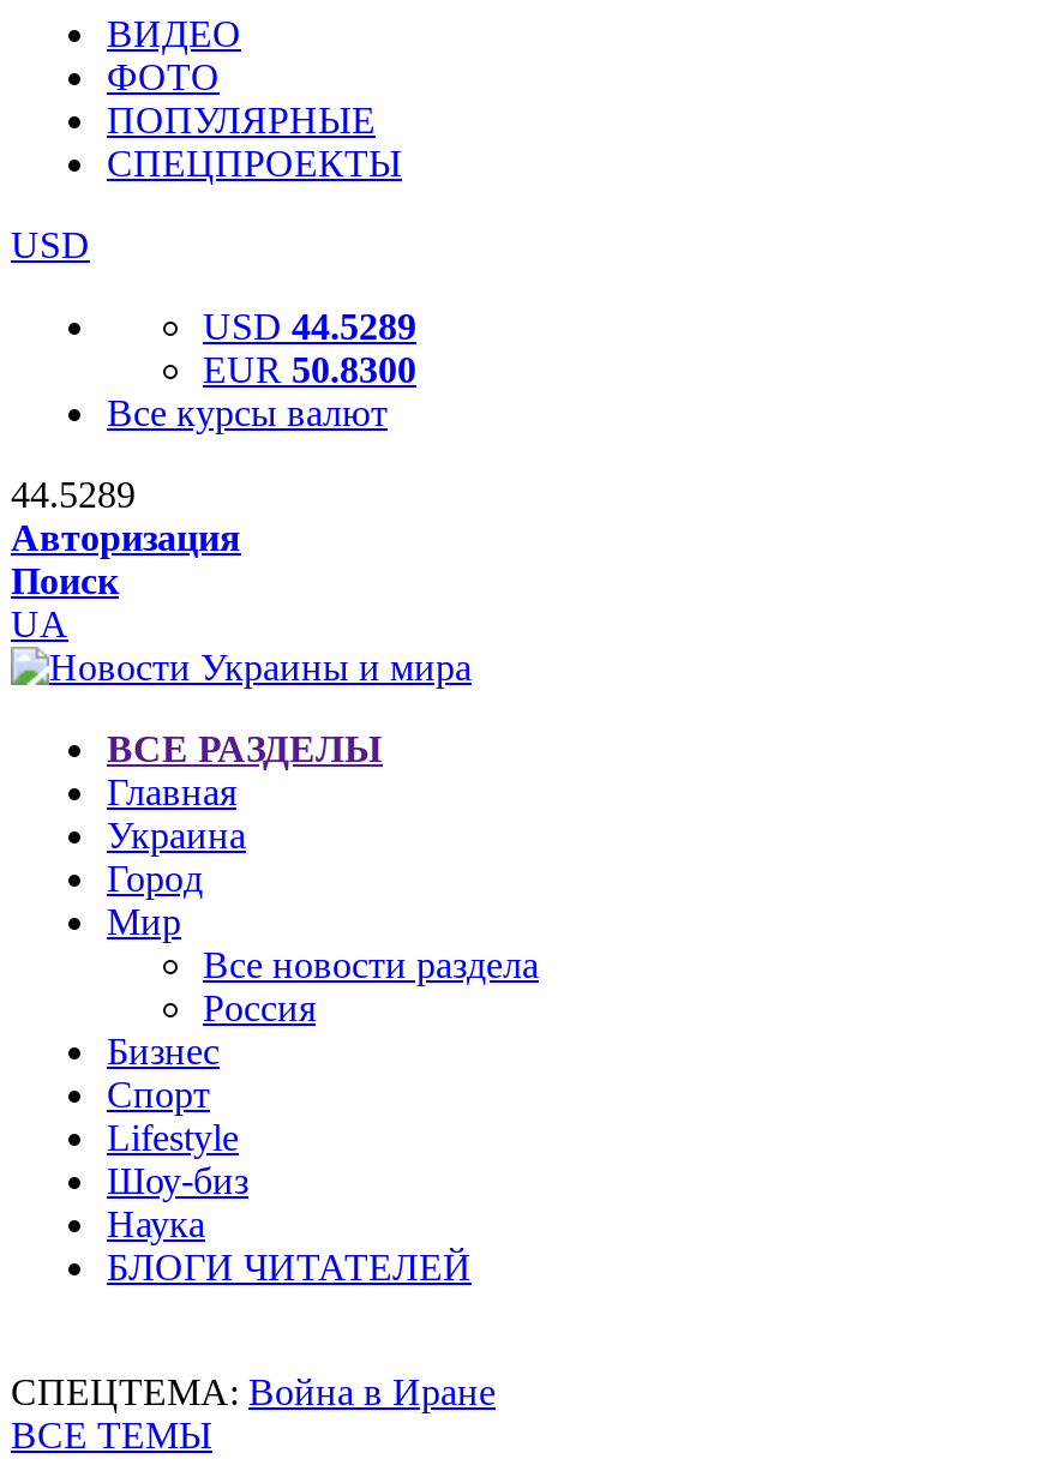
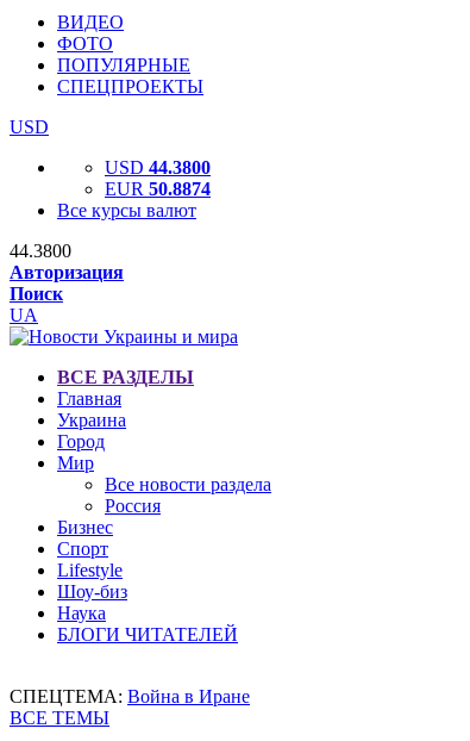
- USD 44.5289
+ USD 44.3800

- EUR 50.8300
+ EUR 50.8874

- 44.5289
+ 44.3800
